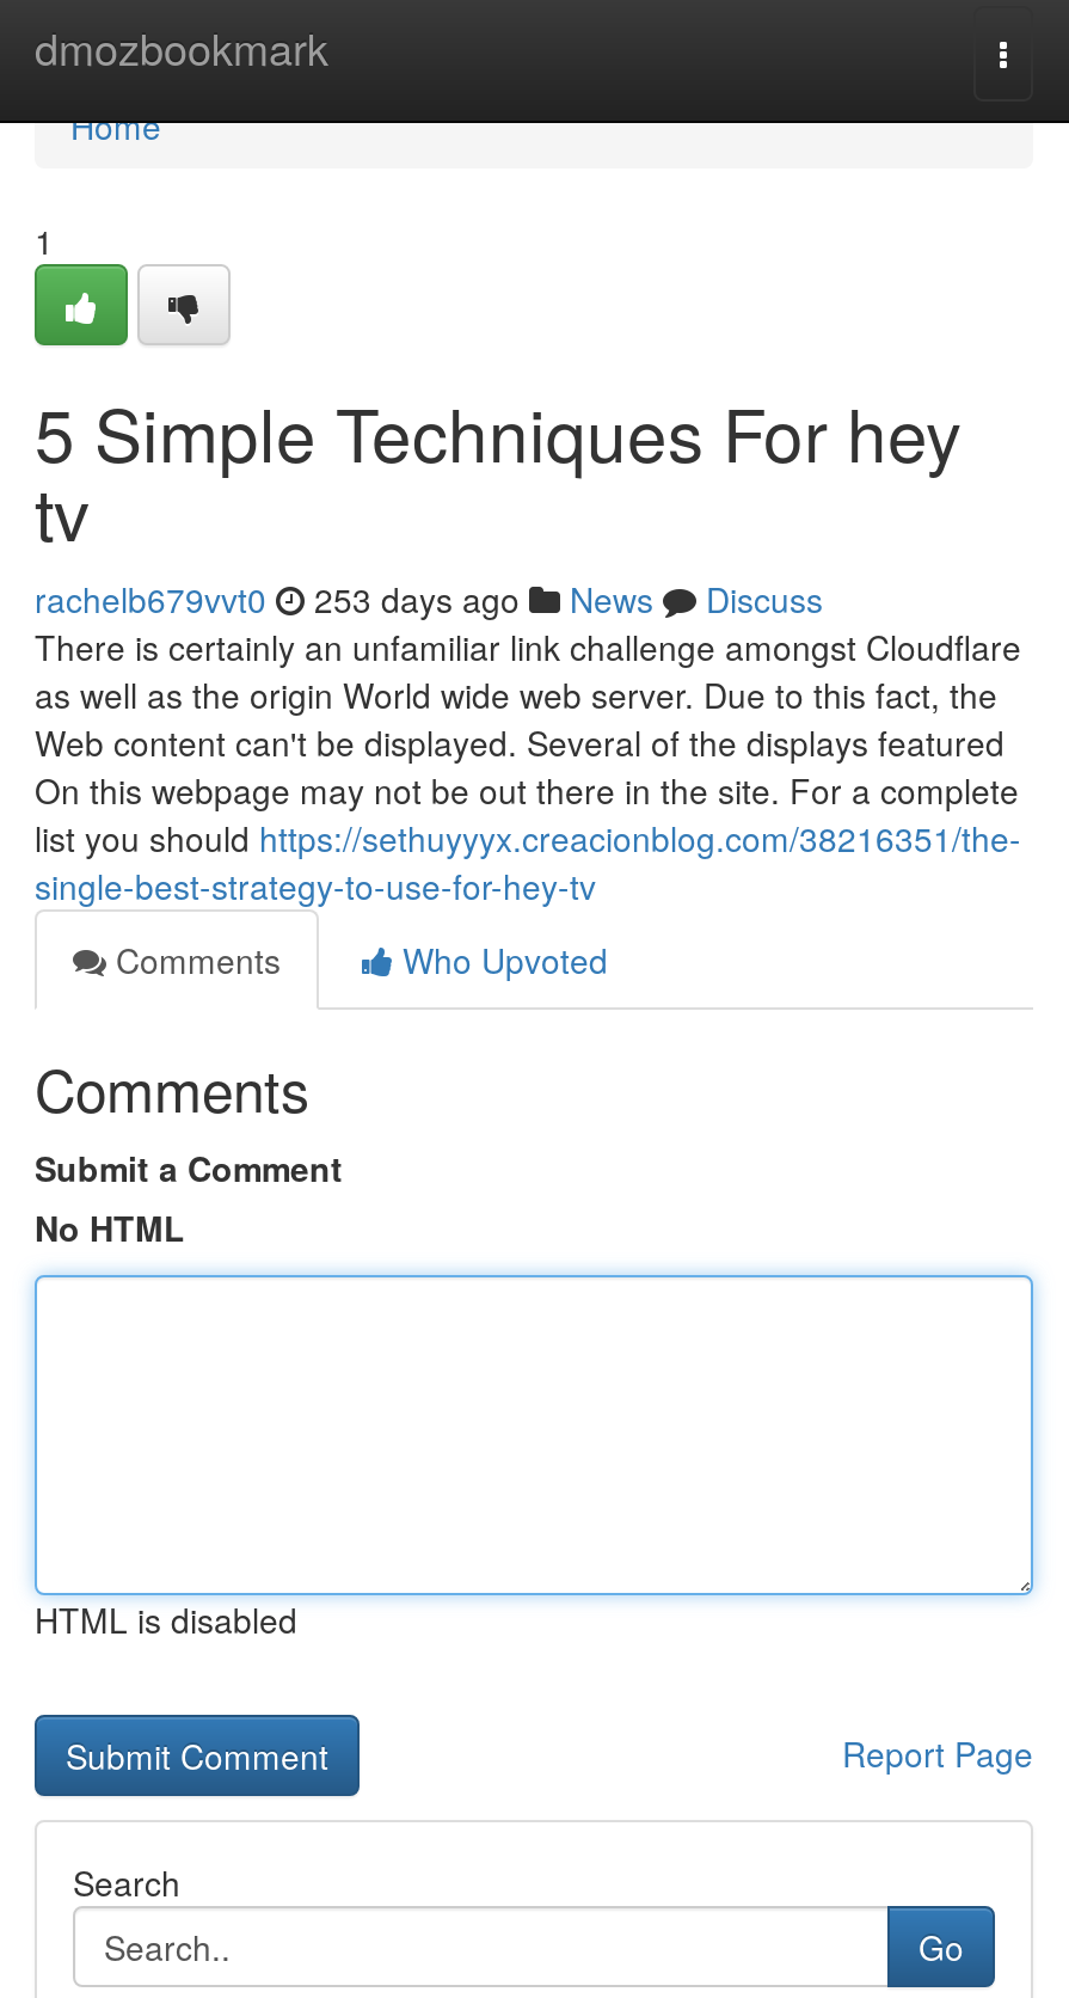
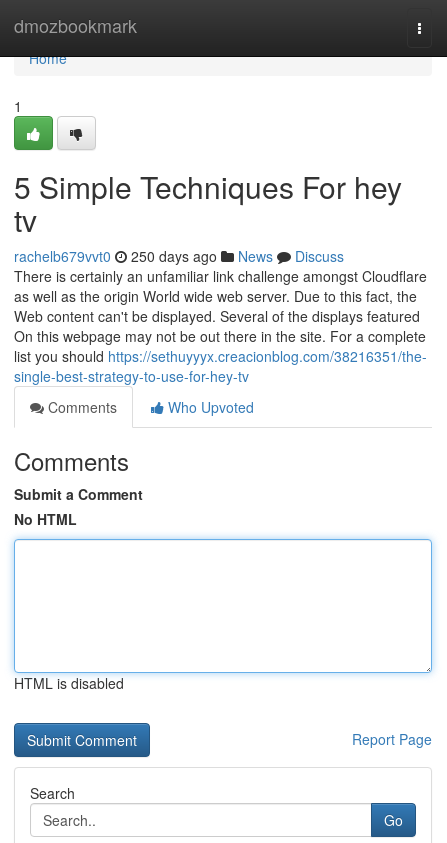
- rachelb679vvt0 253 days ago News Discuss
+ rachelb679vvt0 250 days ago News Discuss
